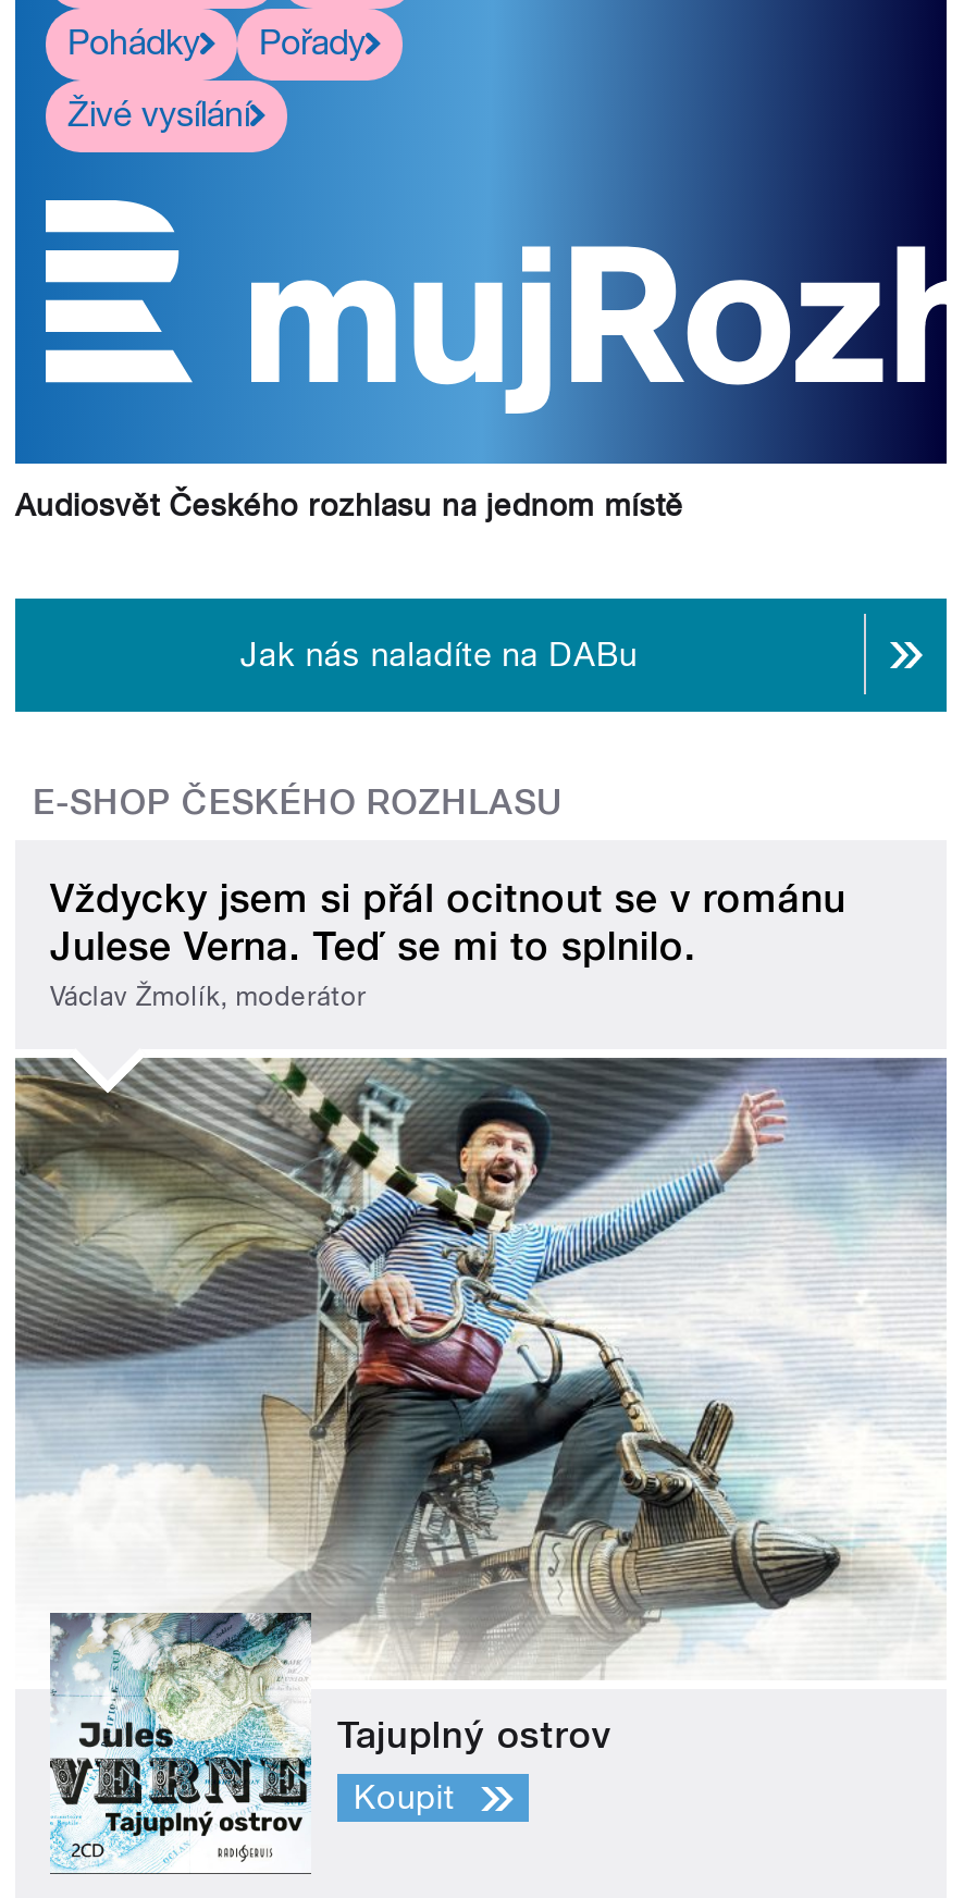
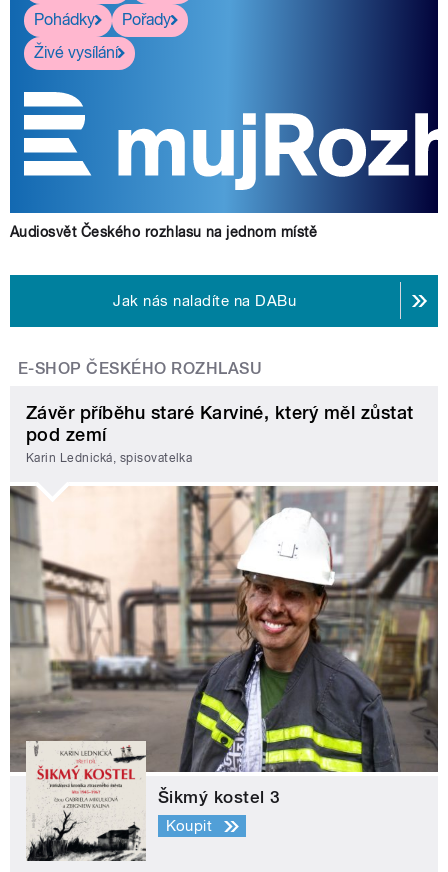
- Vždycky jsem si přál ocitnout se v románu
- Julese Verna. Teď se mi to splnilo.
- Václav Žmolík, moderátor
+ Závěr příběhu staré Karviné, který měl zůstat
+ pod zemí
+ Karin Lednická, spisovatelka

- [image]
- Tajuplný ostrov
+ [image]
+ Šikmý kostel 3
